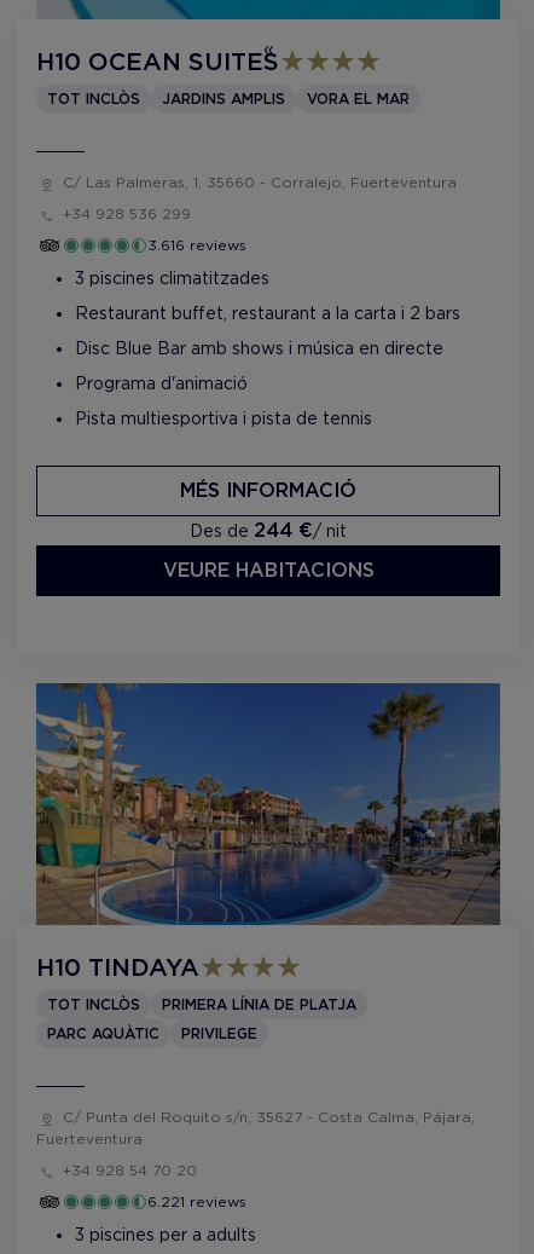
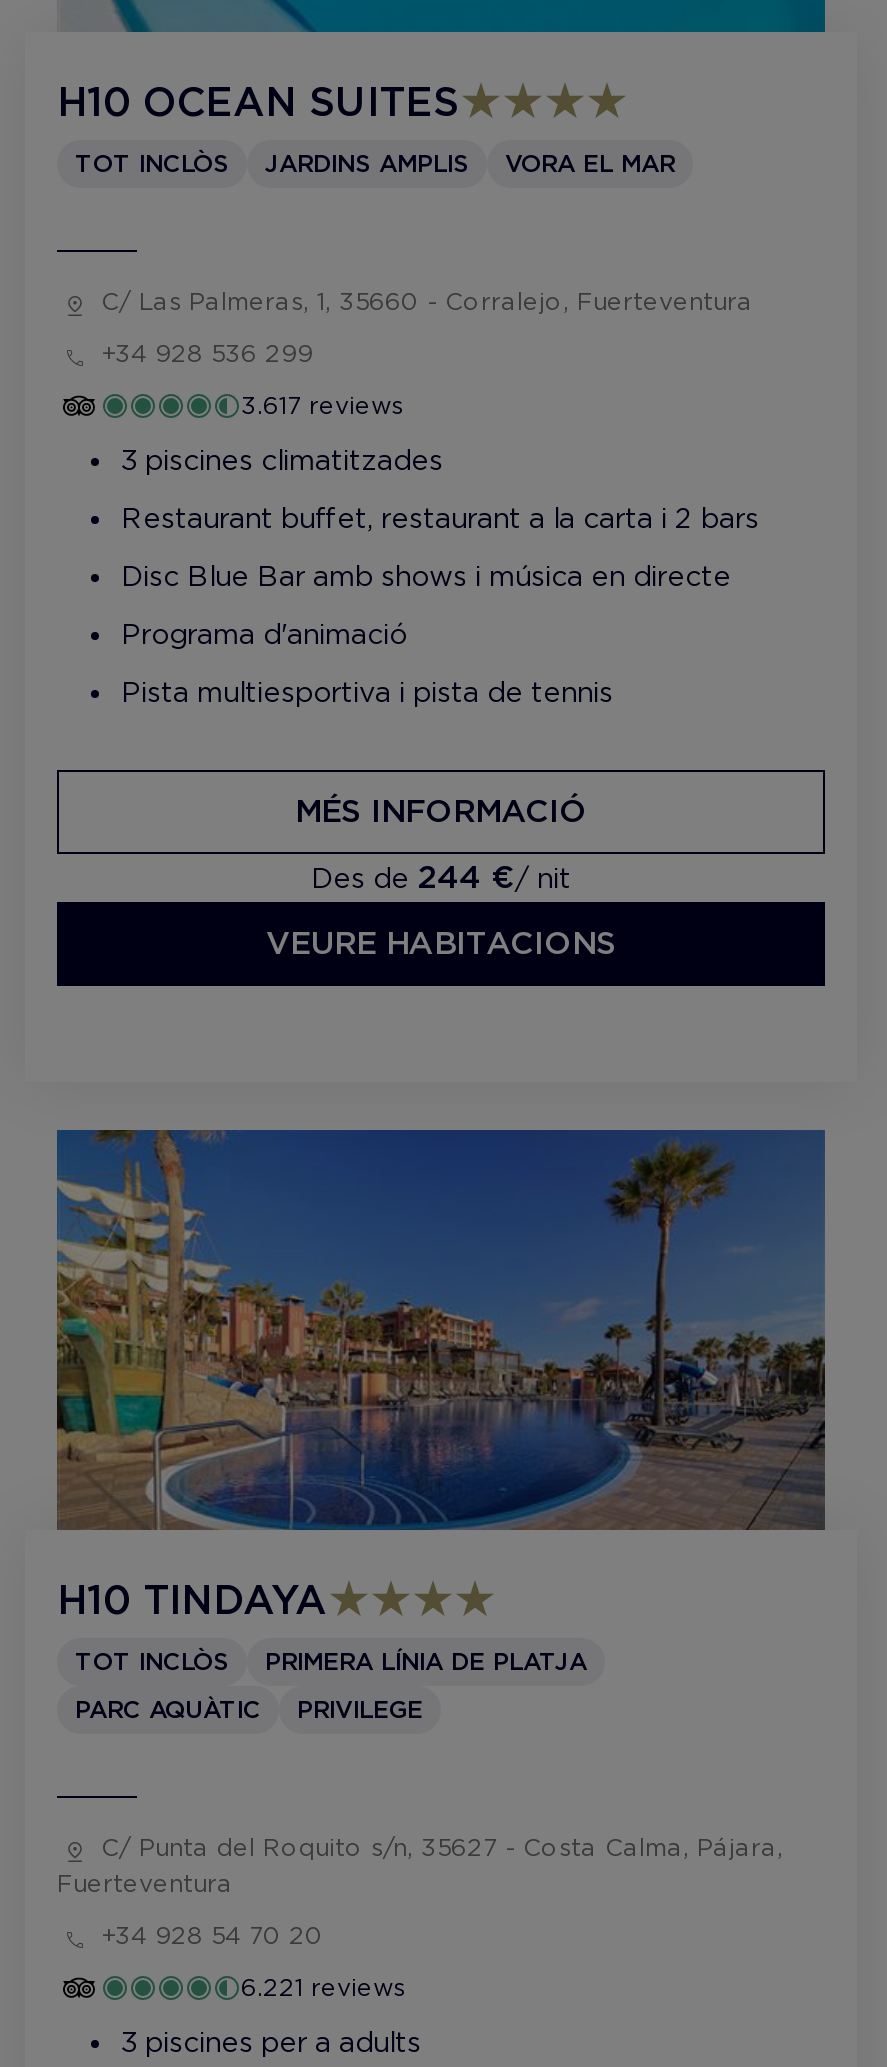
- 3.616 reviews
+ 3.617 reviews
